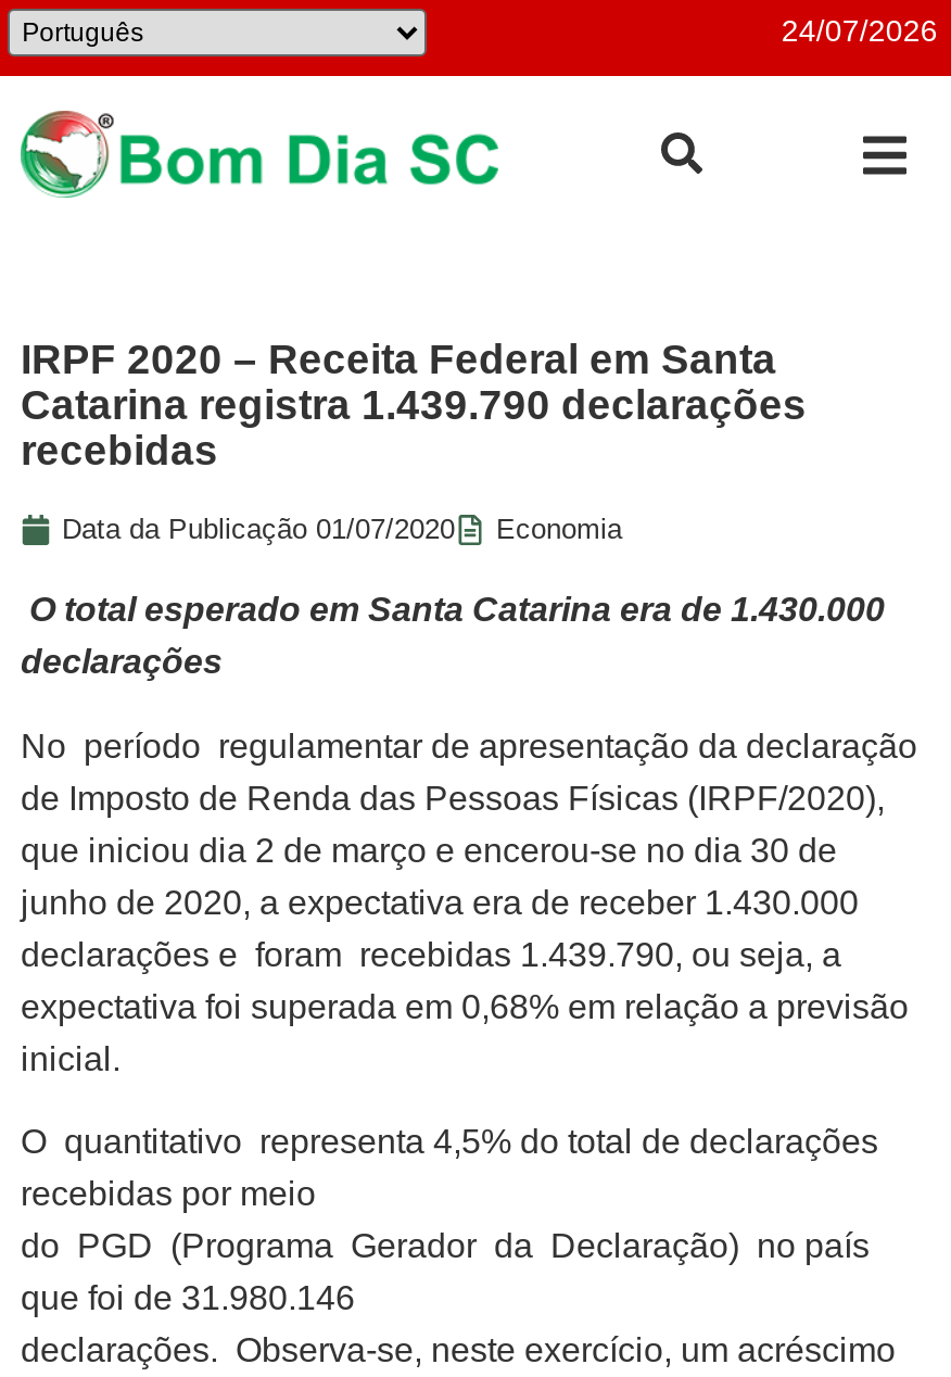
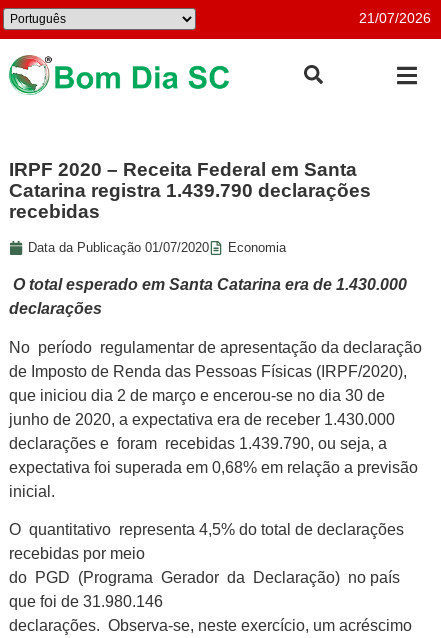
- 24/07/2026
+ 21/07/2026
